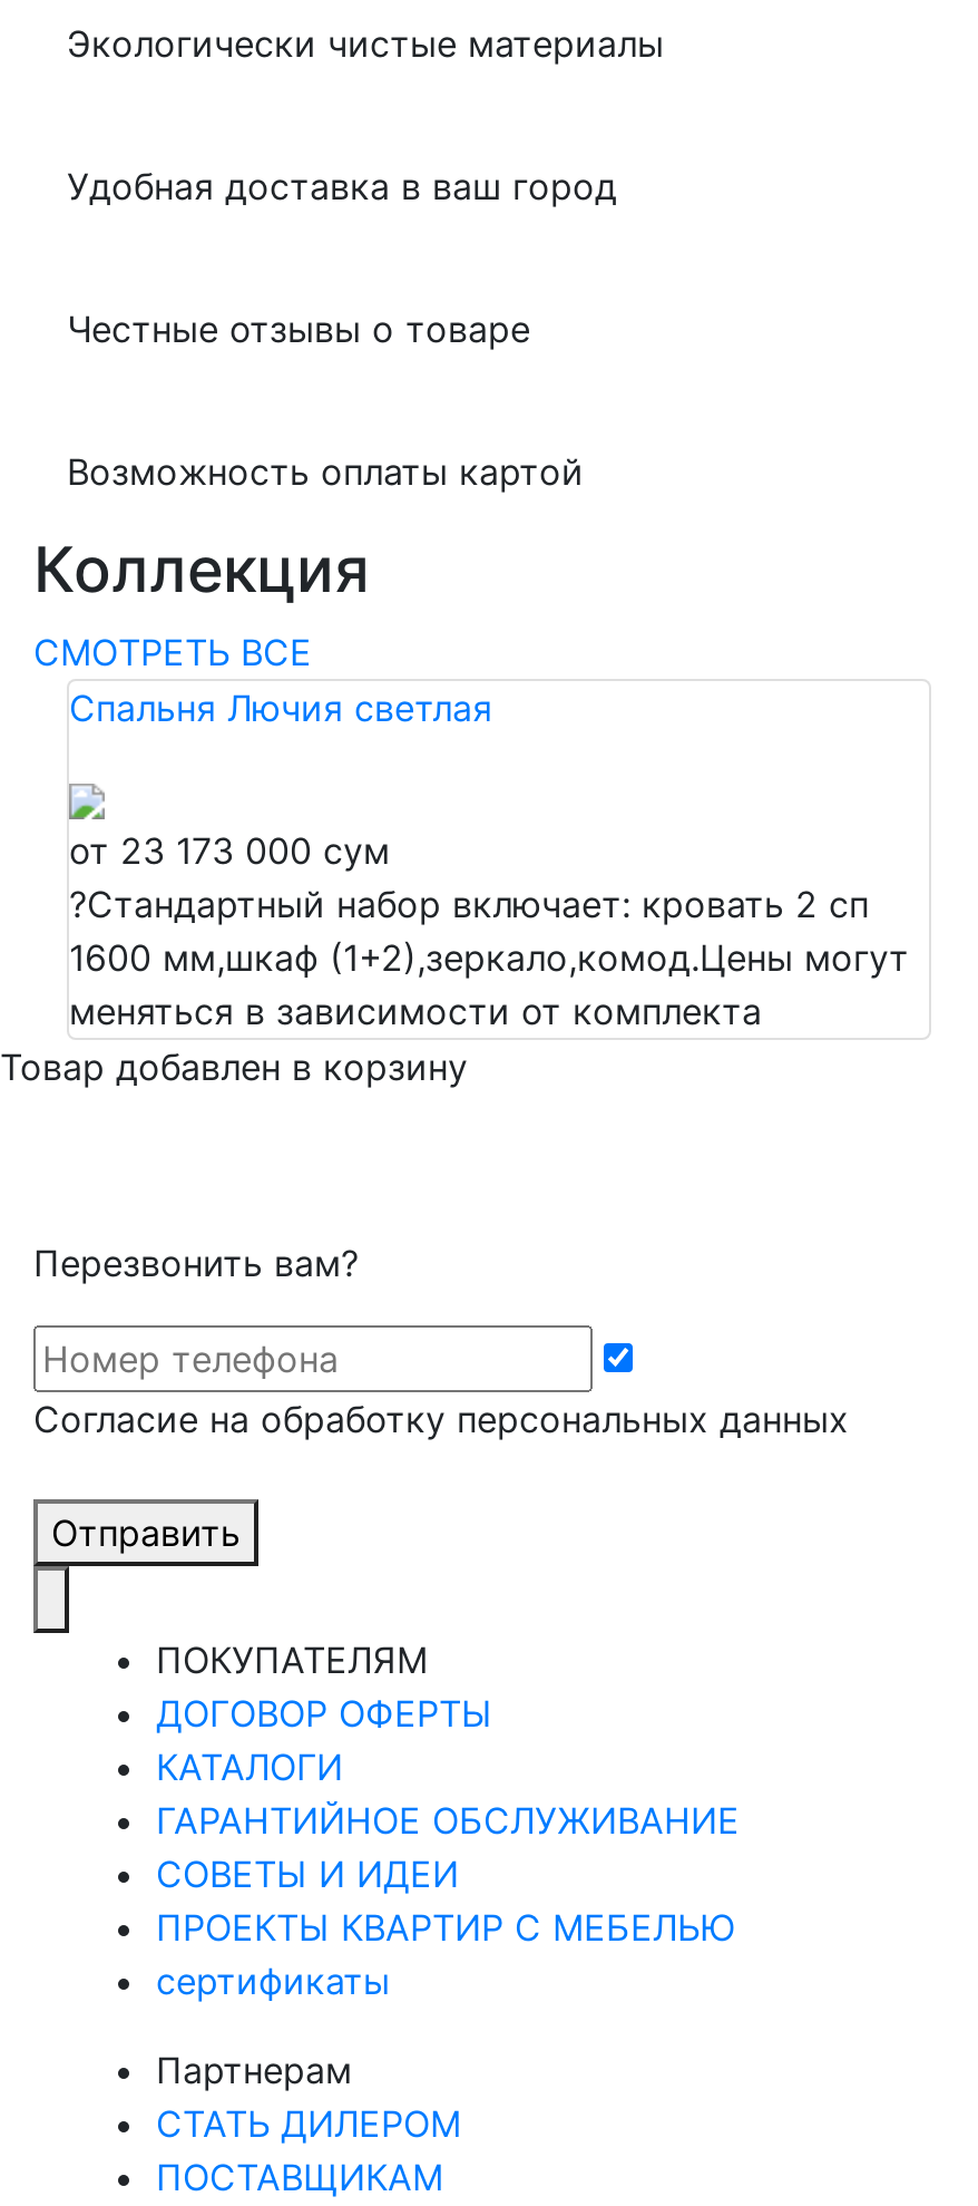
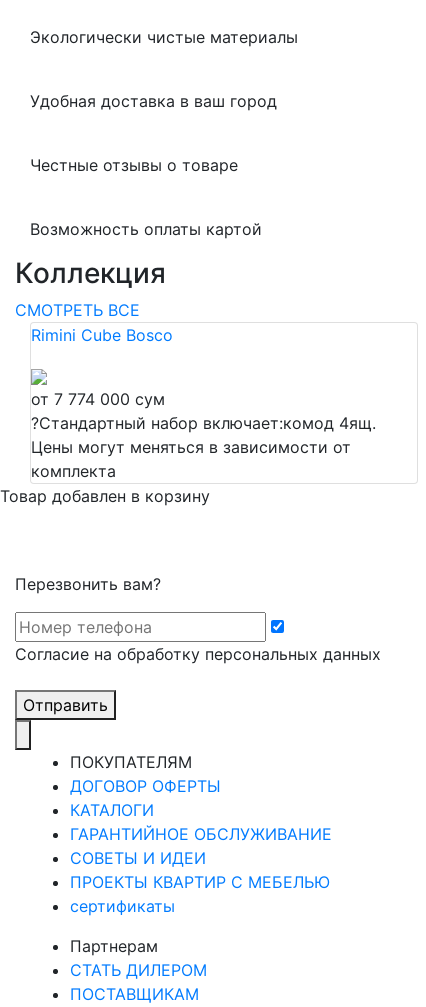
- Спальня Лючия светлая
+ Rimini Cube Bosco

- от 23 173 000 сум
- ?Стандартный набор включает: кровать 2 сп
- 1600 мм,шкаф (1+2),зеркало,комод.Цены могут
- меняться в зависимости от комплекта
+ от 7 774 000 сум
+ ?Стандартный набор включает:комод 4ящ.
+ Цены могут меняться в зависимости от
+ комплекта
